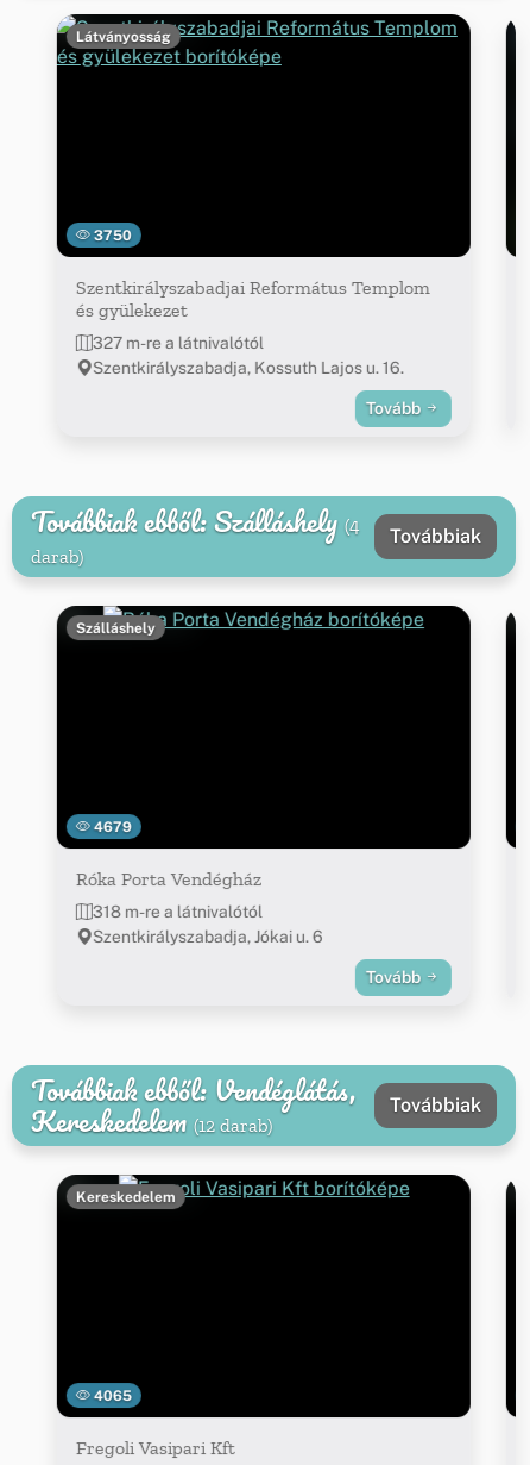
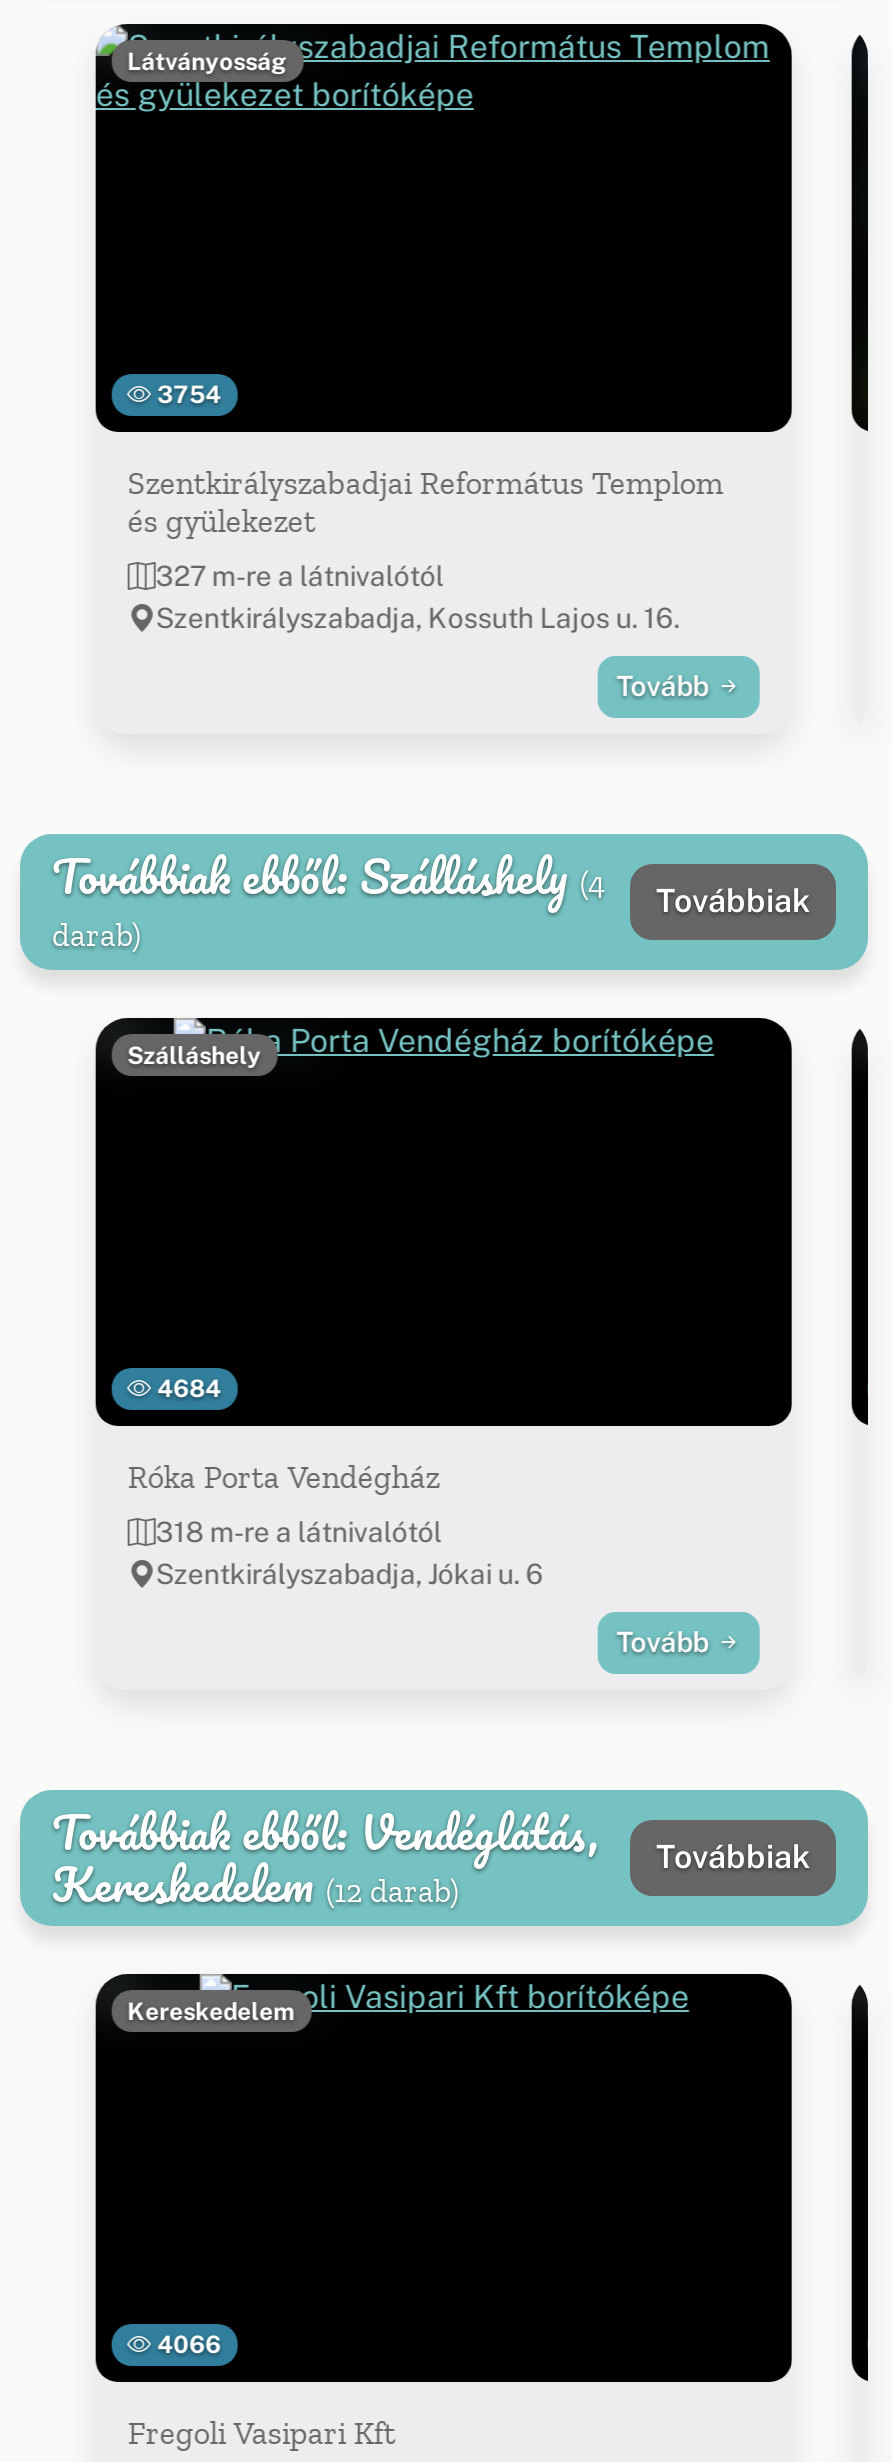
- 3750
+ 3754

- 4679
+ 4684

- 4065
+ 4066
